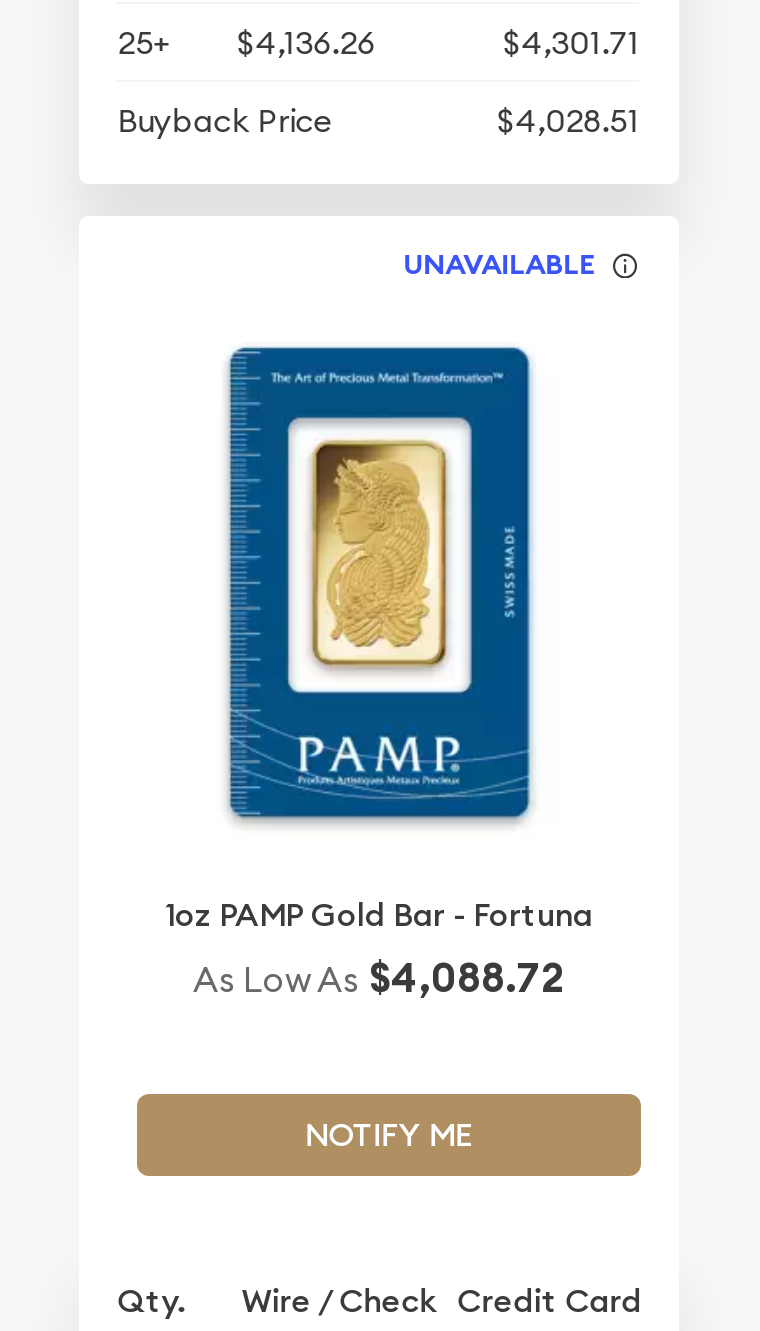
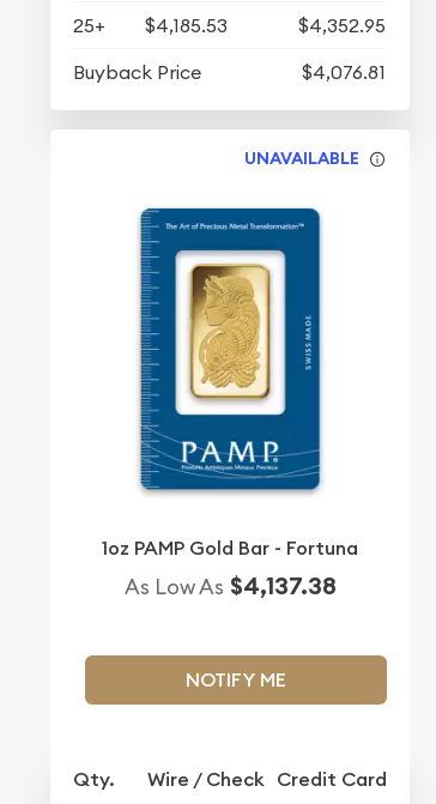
- 25+ $4,136.26
+ 25+ $4,185.53

- $4,301.71
+ $4,352.95

- $4,028.51
+ $4,076.81

- As Low As $4,088.72
+ As Low As $4,137.38
